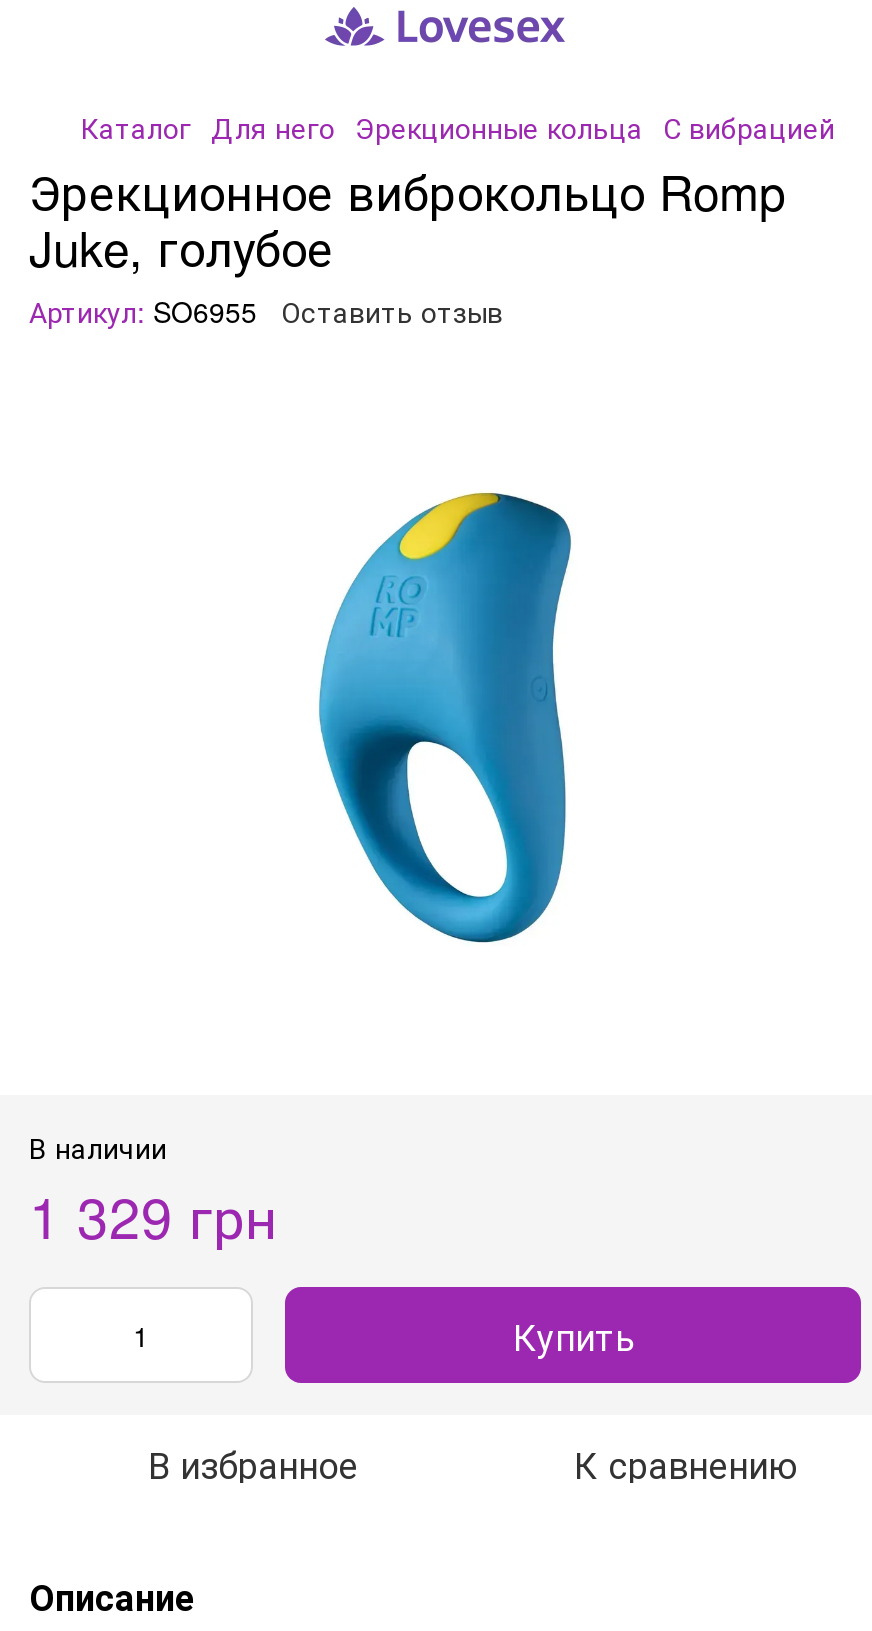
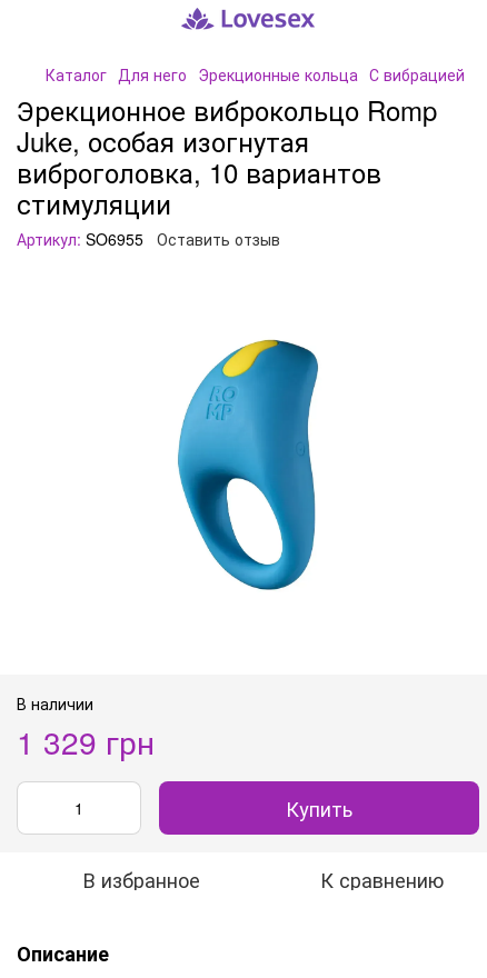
- Juke, голубое
+ Juke, особая изогнутая
+ виброголовка, 10 вариантов
+ стимуляции
